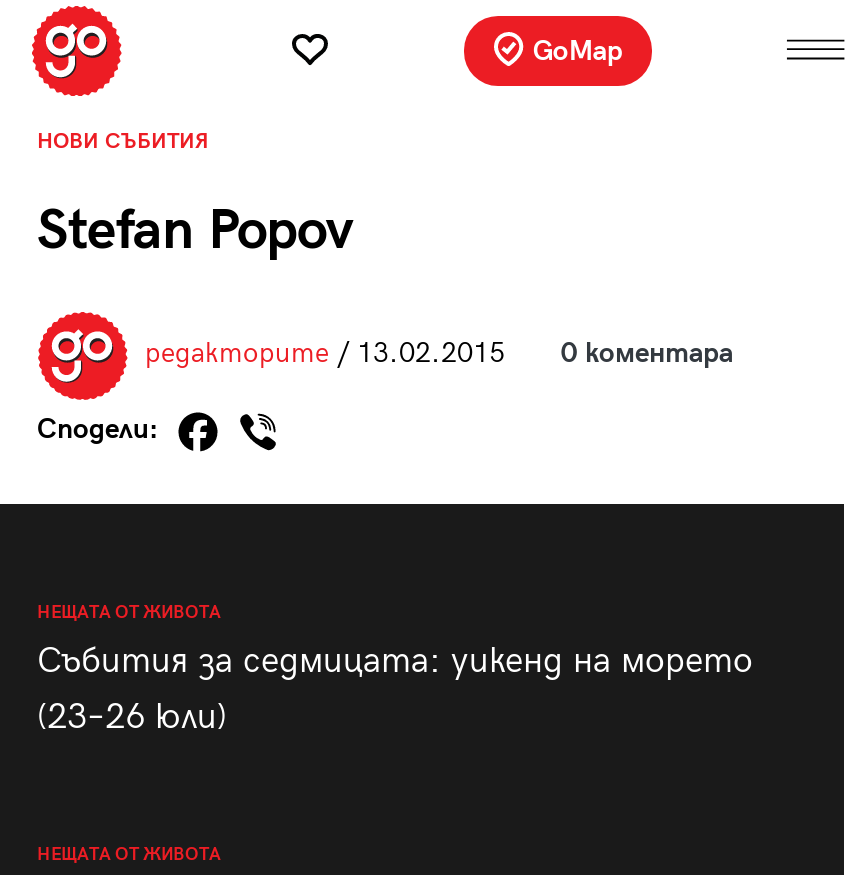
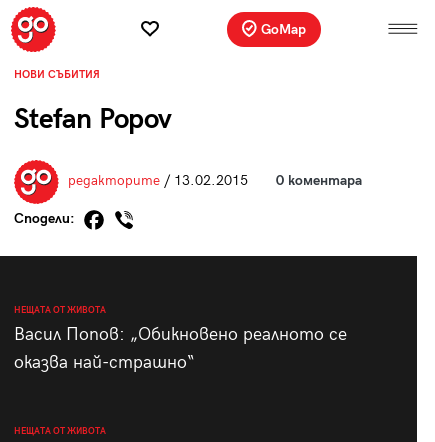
- Събития за седмицата: уикенд на морето
- (23–26 юли)
+ Васил Попов: „Обикновено реалното се
+ оказва най-страшно“
